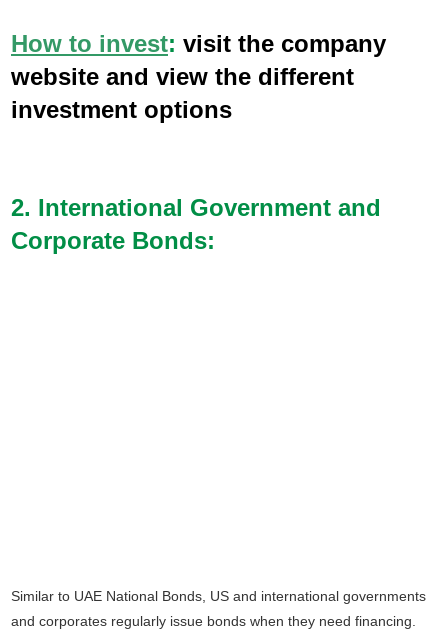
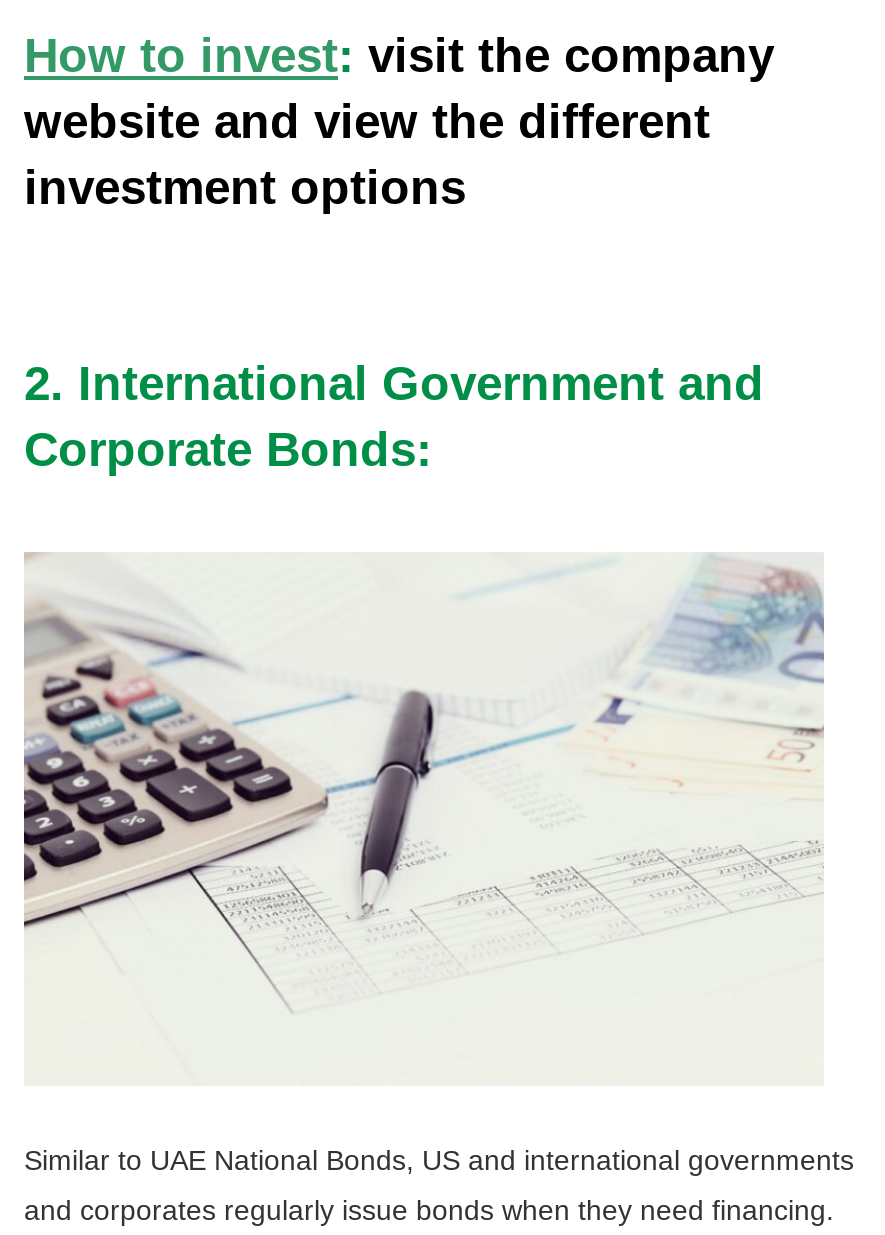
+ [image]
